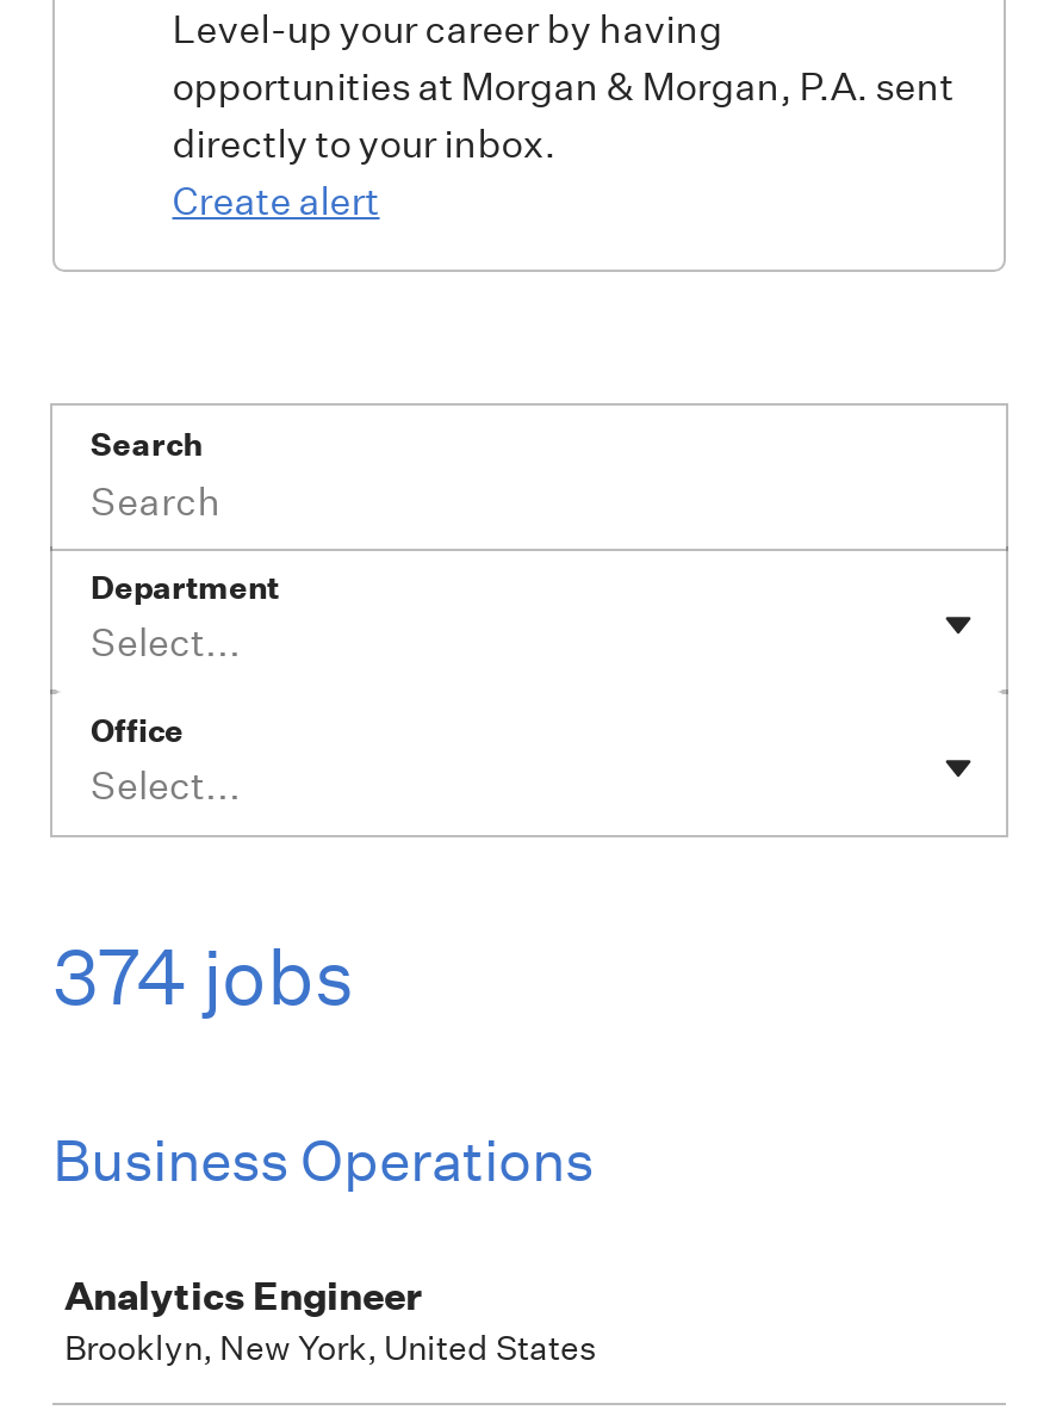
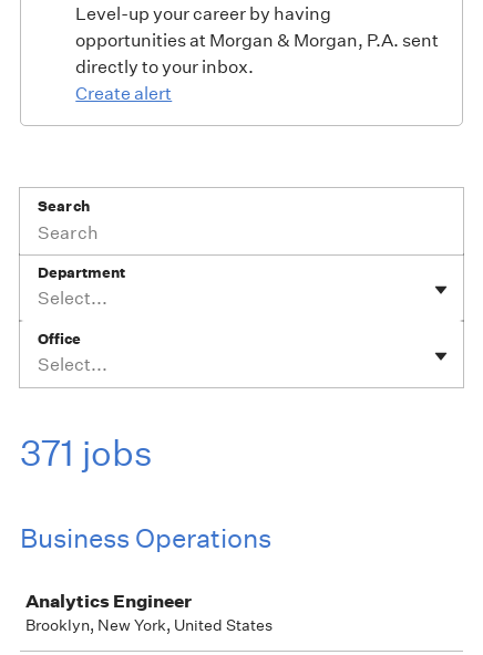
- 374 jobs
+ 371 jobs
